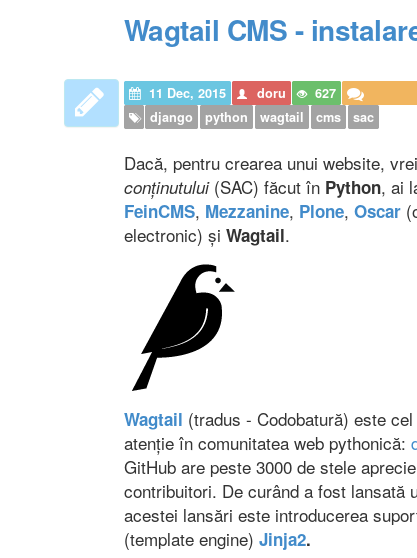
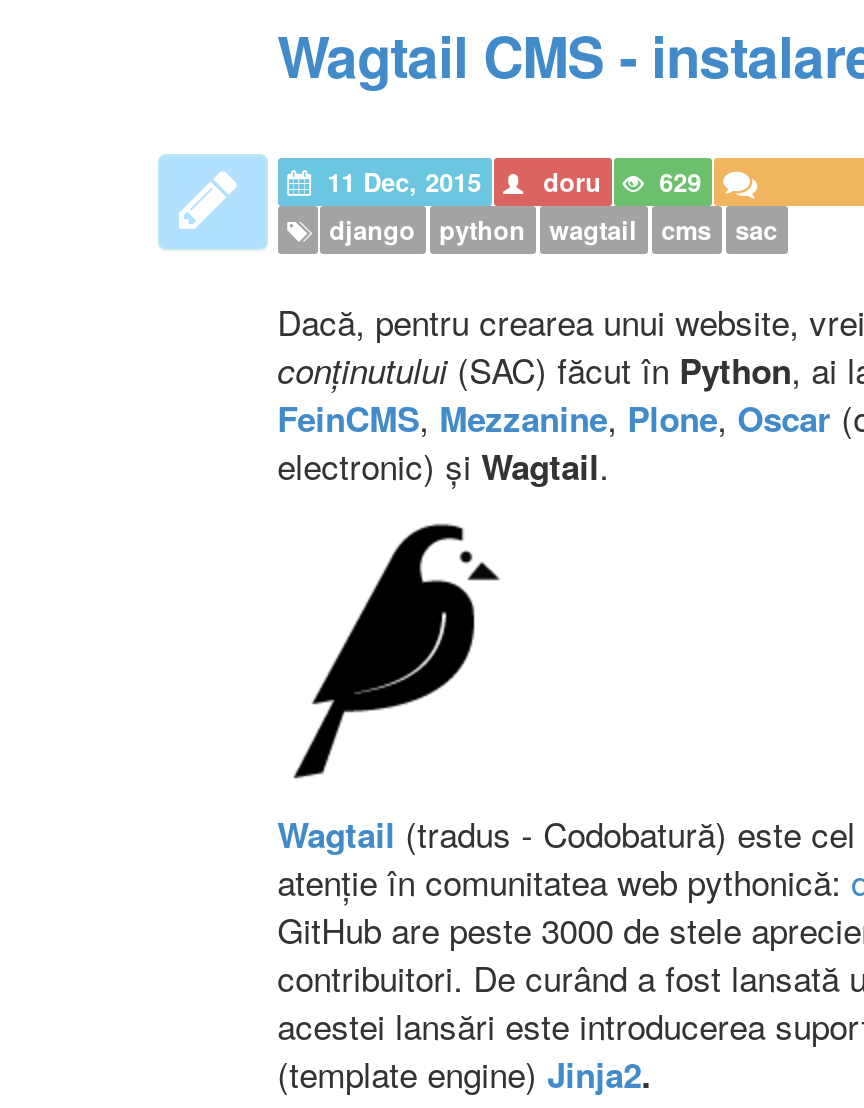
- 11 Dec, 2015 doru 627
+ 11 Dec, 2015 doru 629
